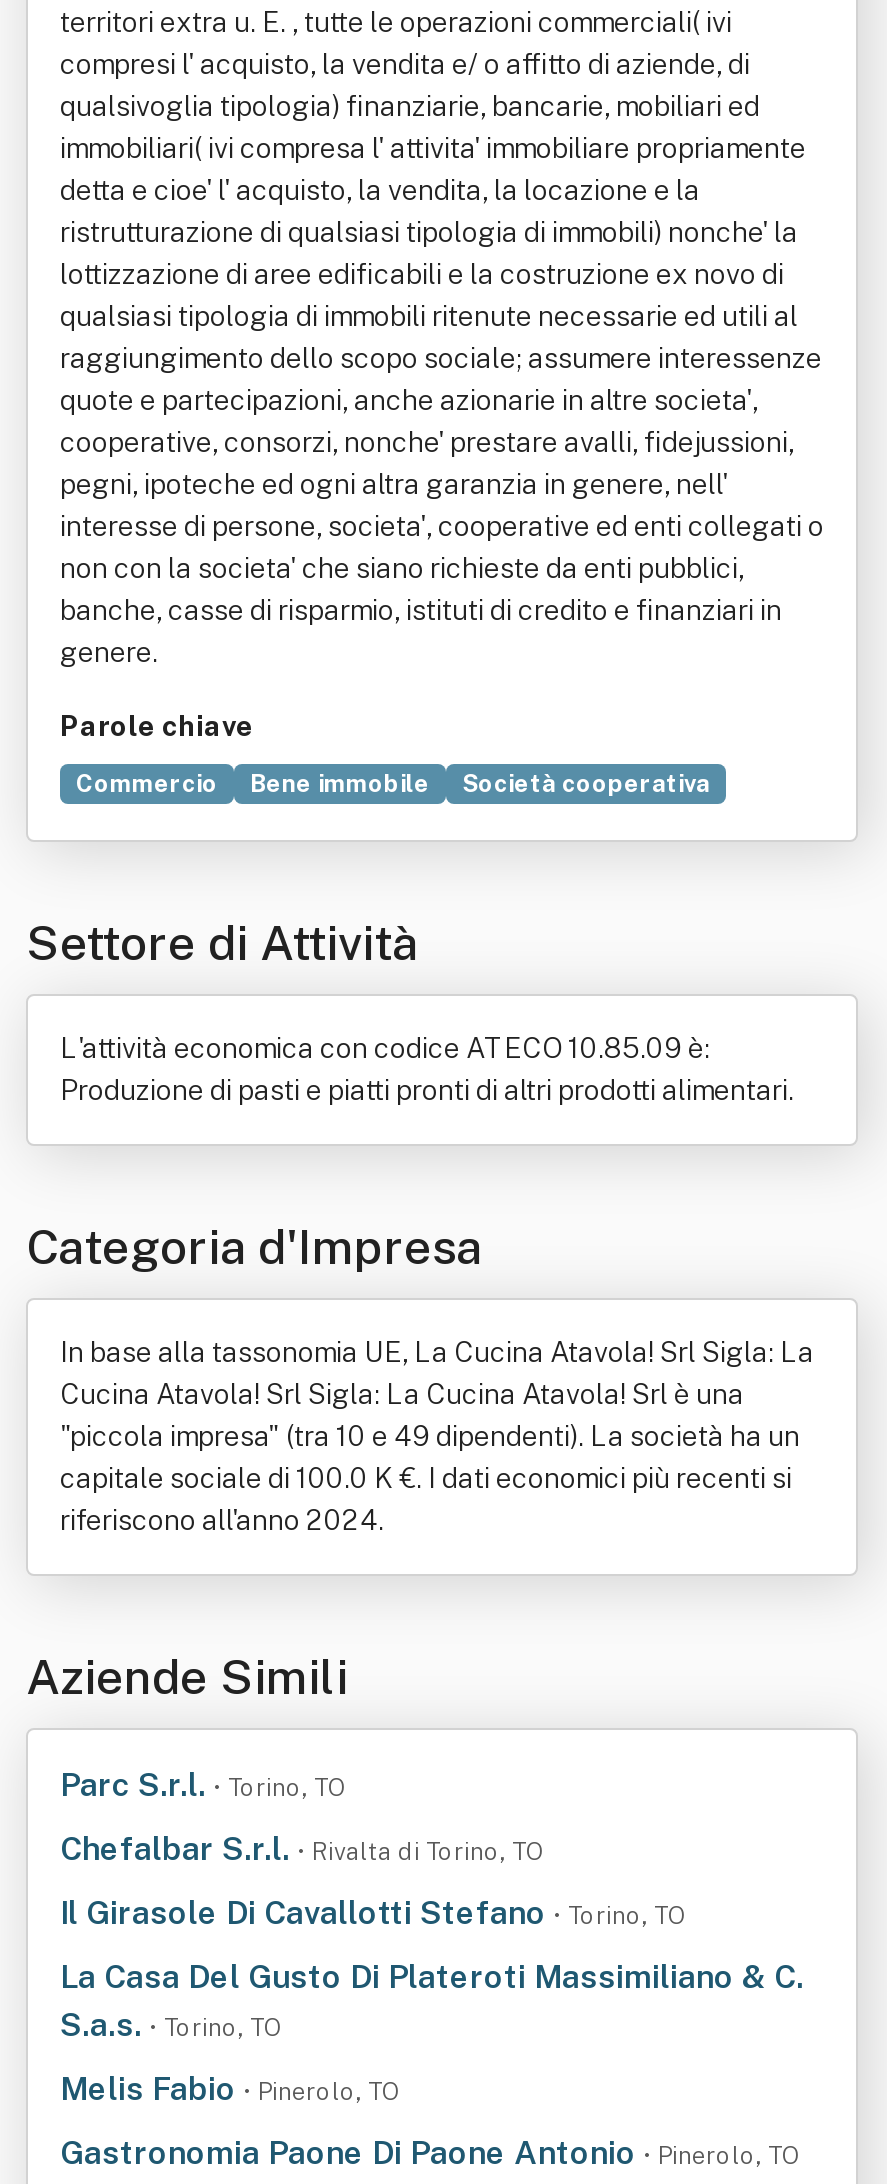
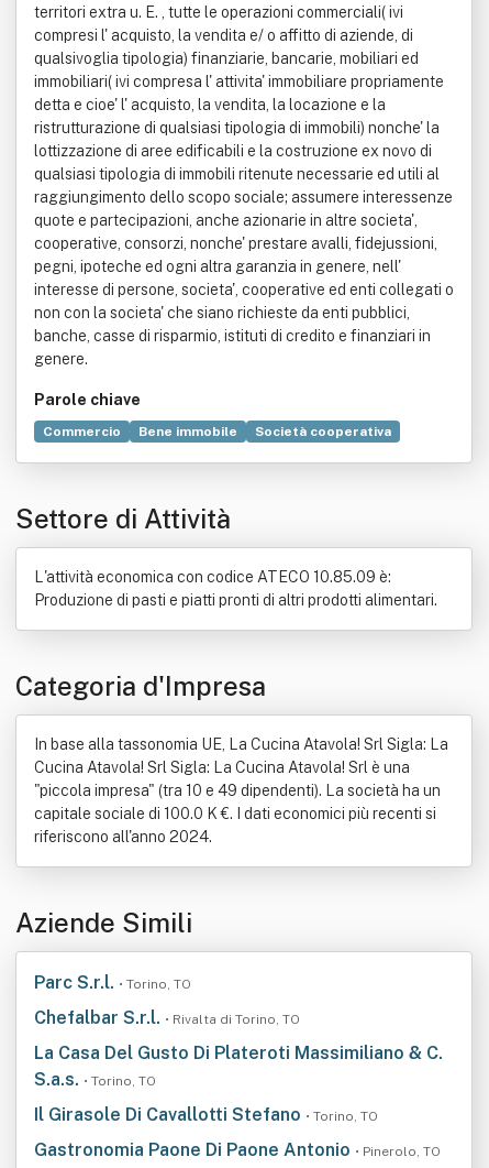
moved down: Il Girasole Di Cavallotti Stefano • Torino, TO

- Melis Fabio • Pinerolo, TO
